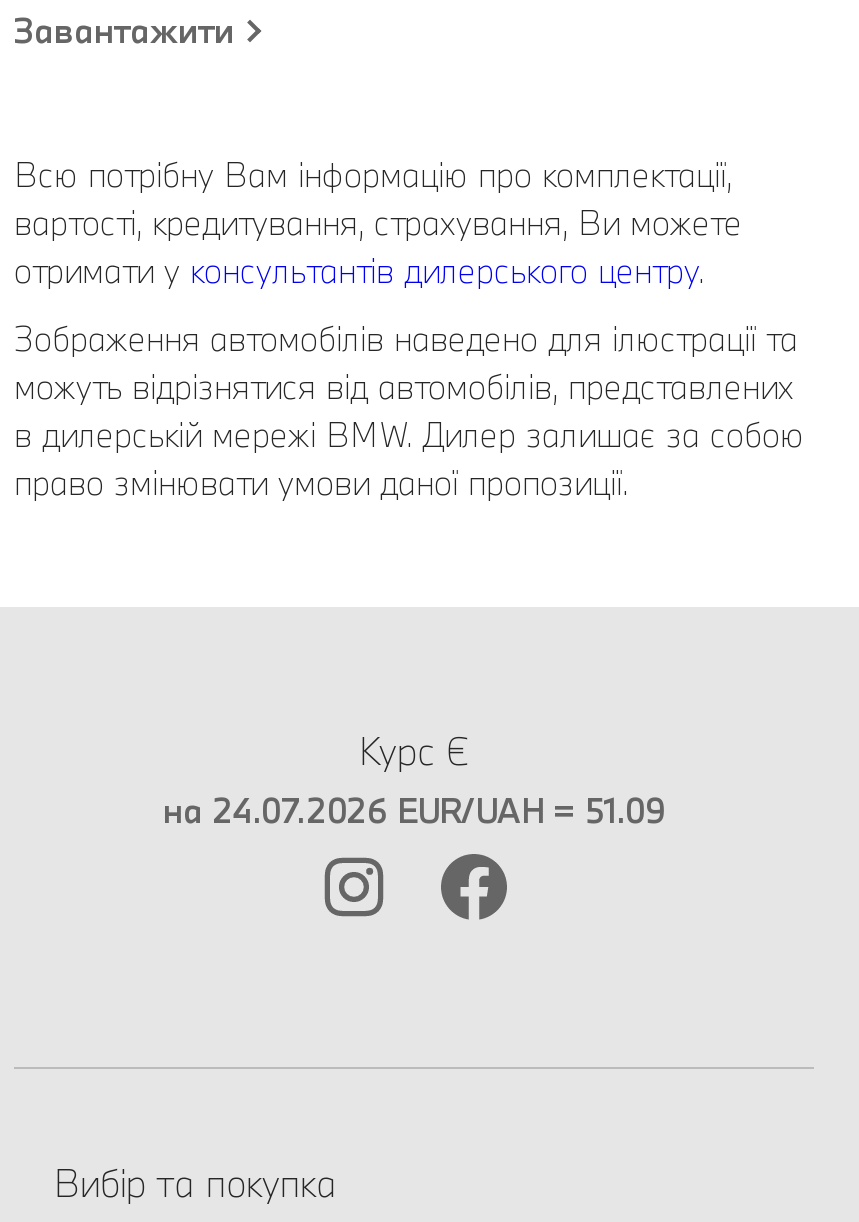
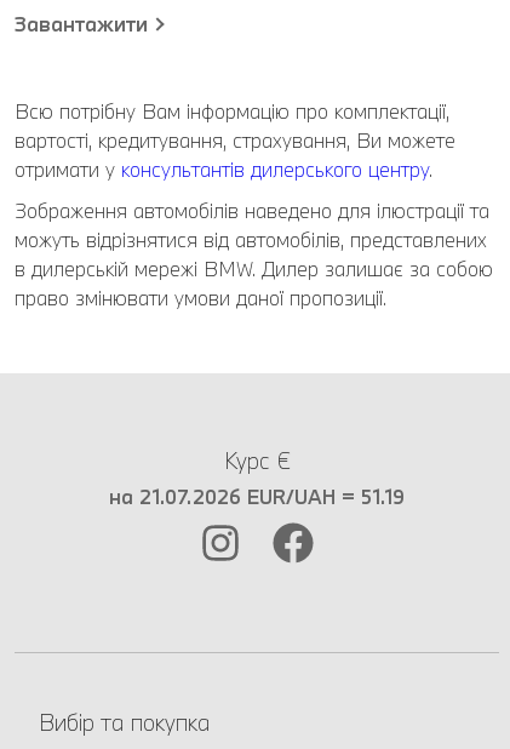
- на 24.07.2026 EUR/UAH = 51.09
+ на 21.07.2026 EUR/UAH = 51.19
